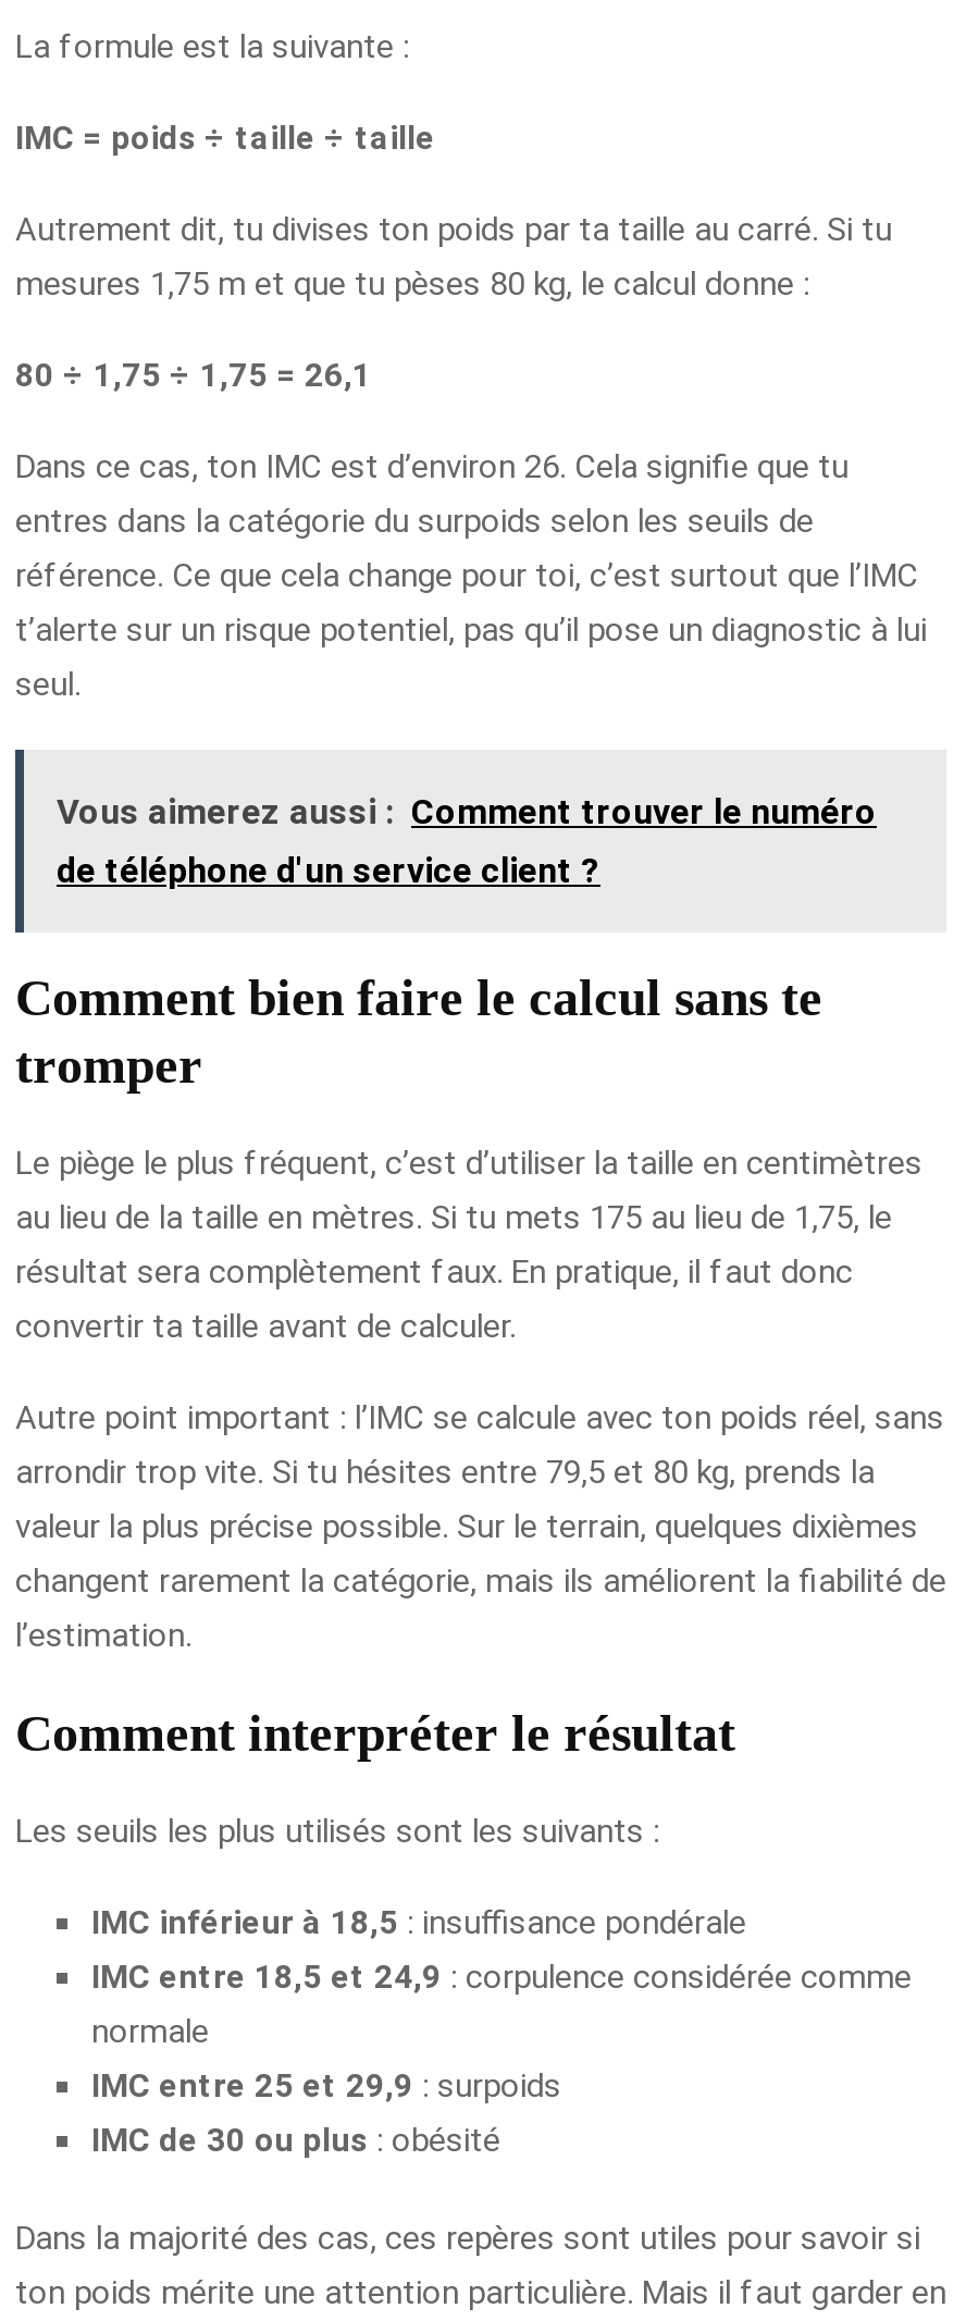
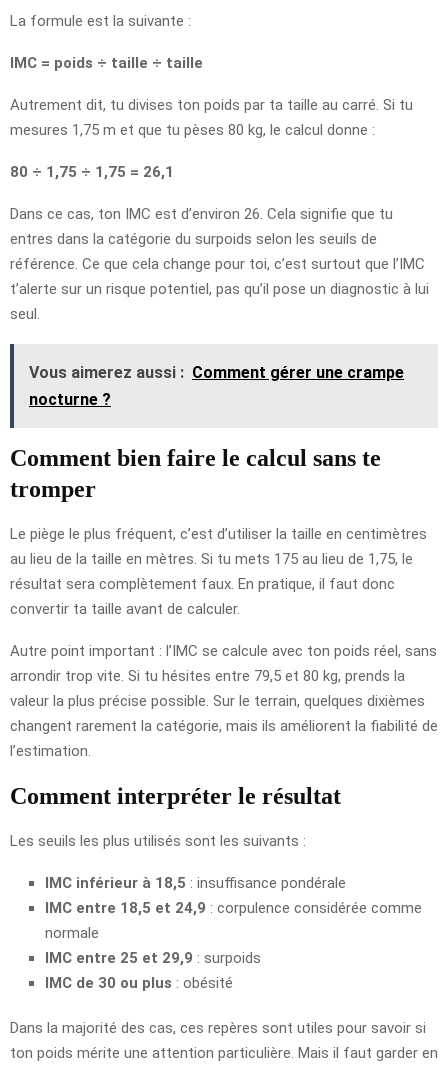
- Vous aimerez aussi : Comment trouver le numéro
- de téléphone d'un service client ?
+ Vous aimerez aussi : Comment gérer une crampe
+ nocturne ?
